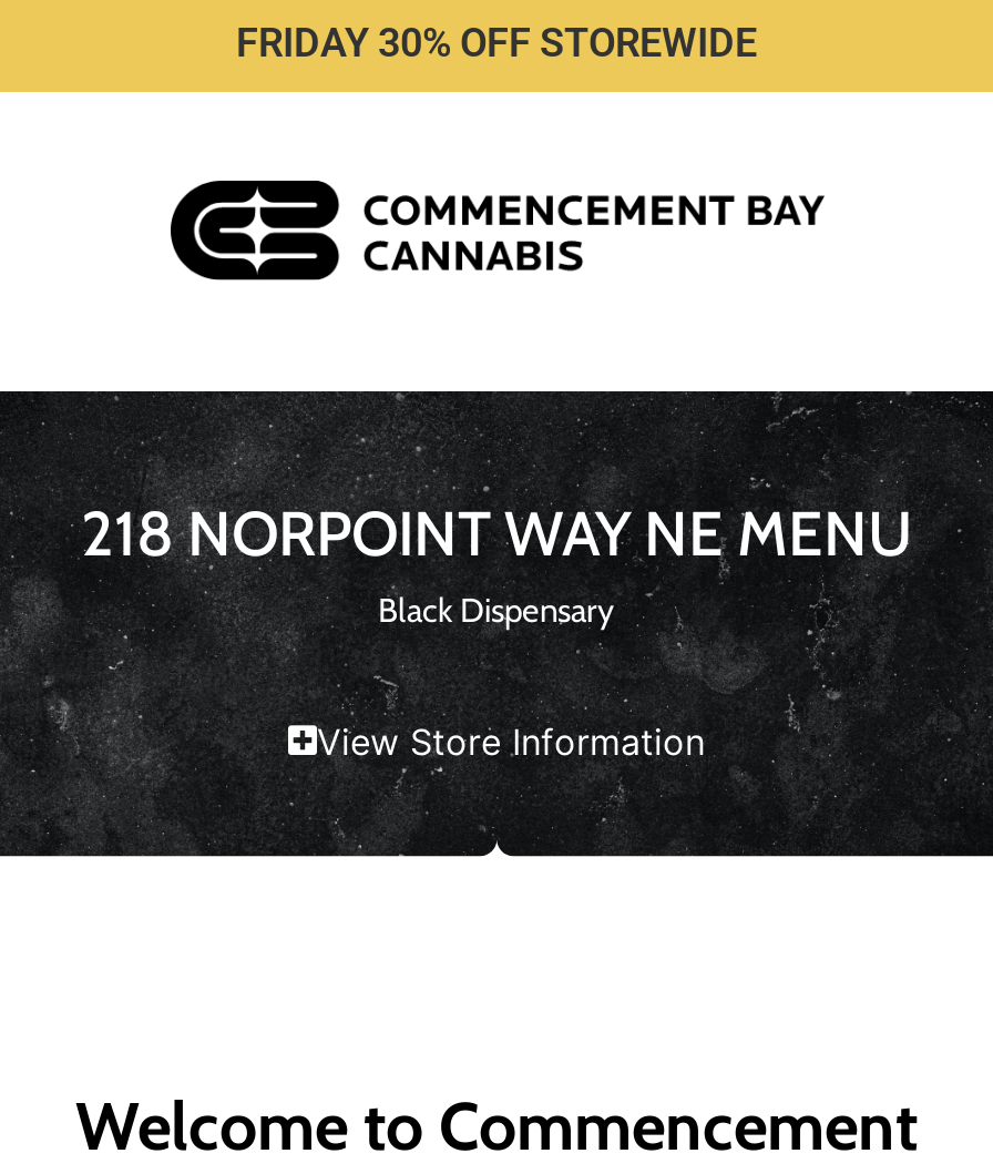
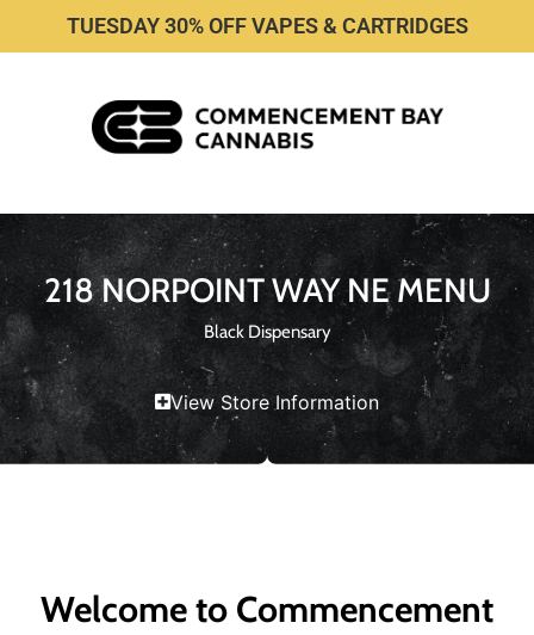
- FRIDAY 30% OFF STOREWIDE
+ TUESDAY 30% OFF VAPES & CARTRIDGES
